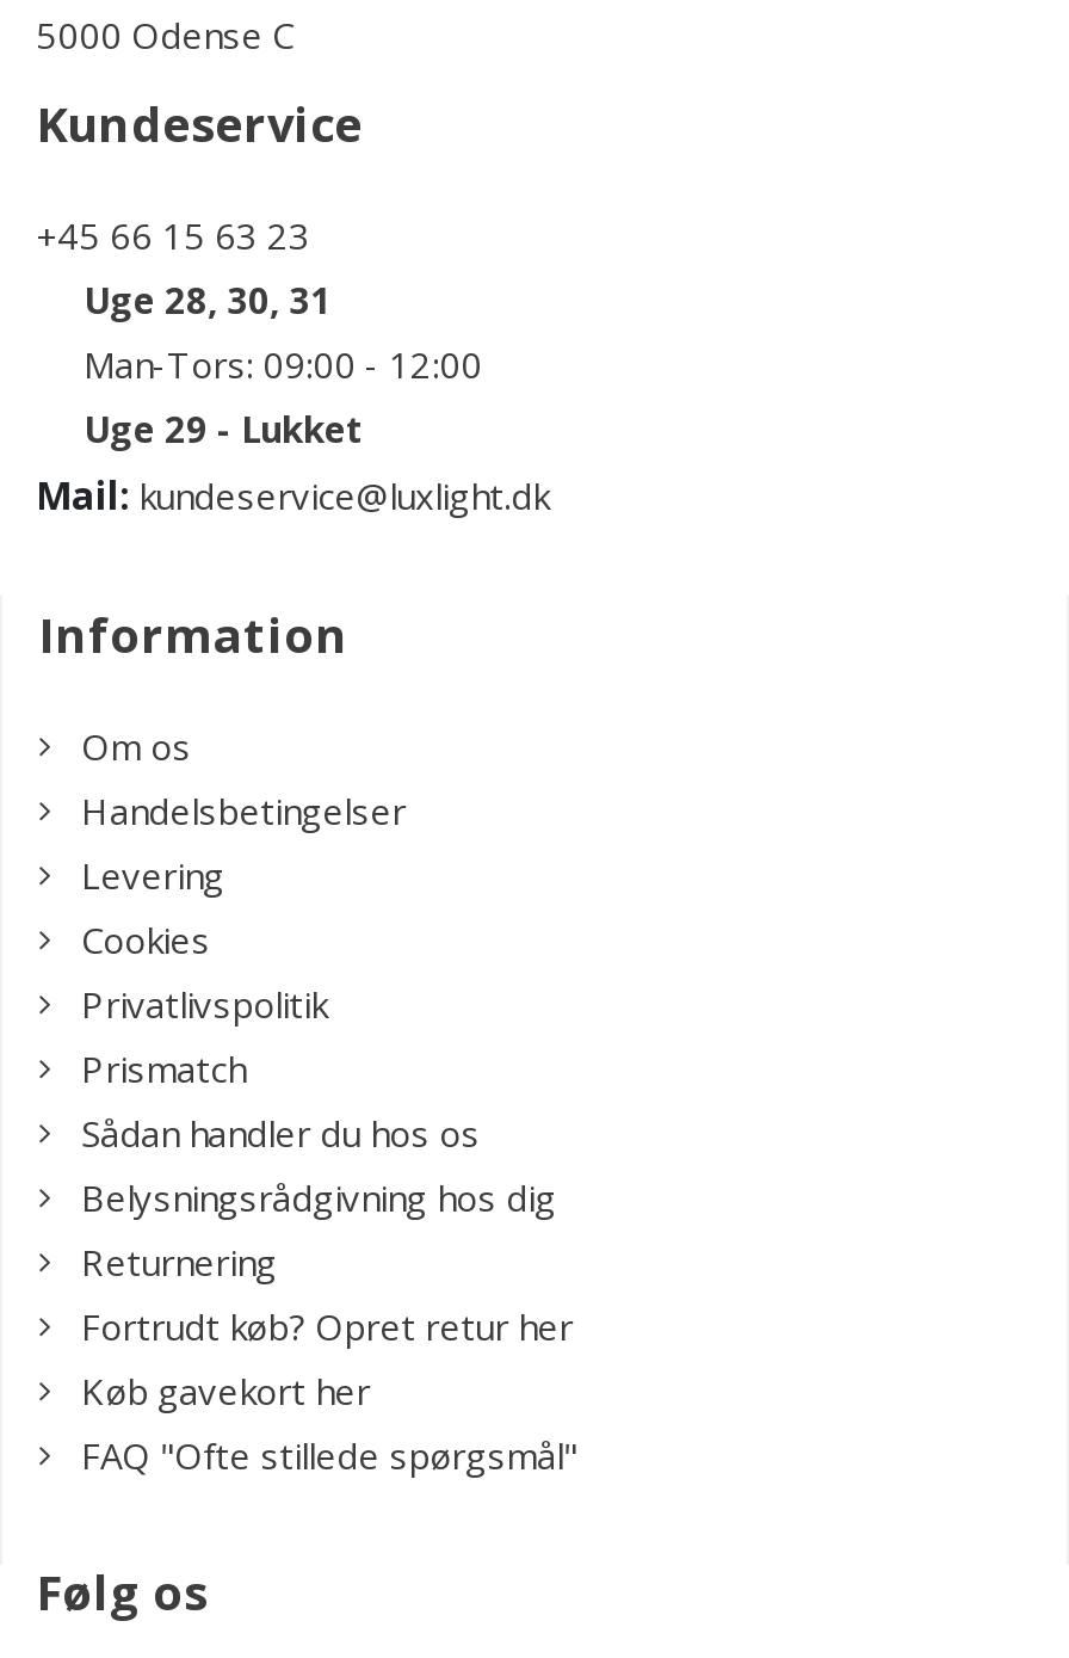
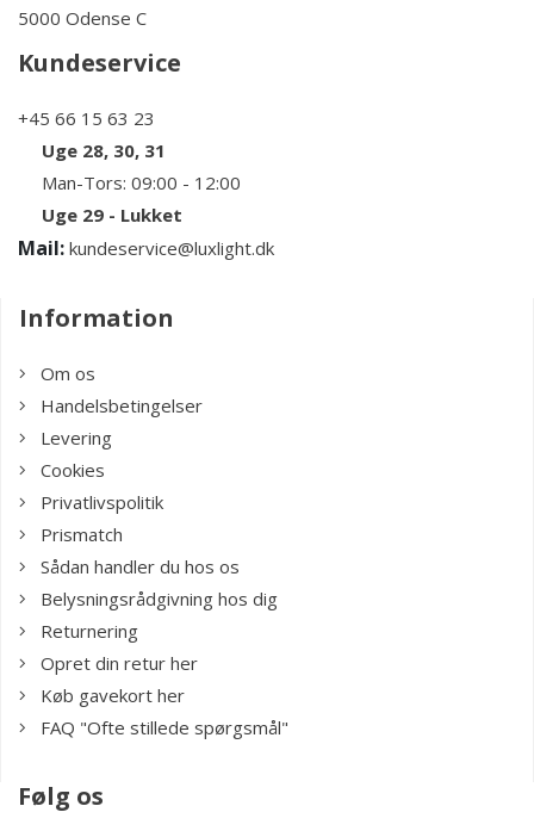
- Fortrudt køb? Opret retur her
+ Opret din retur her
